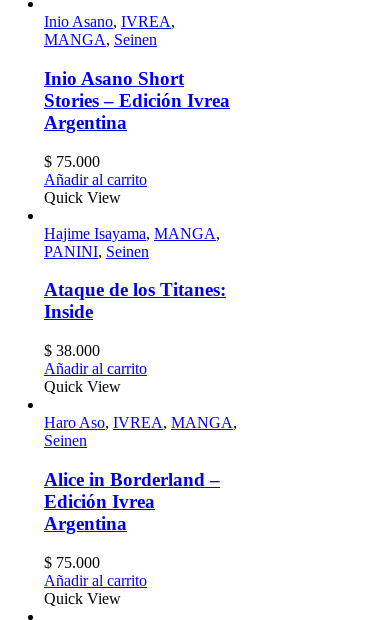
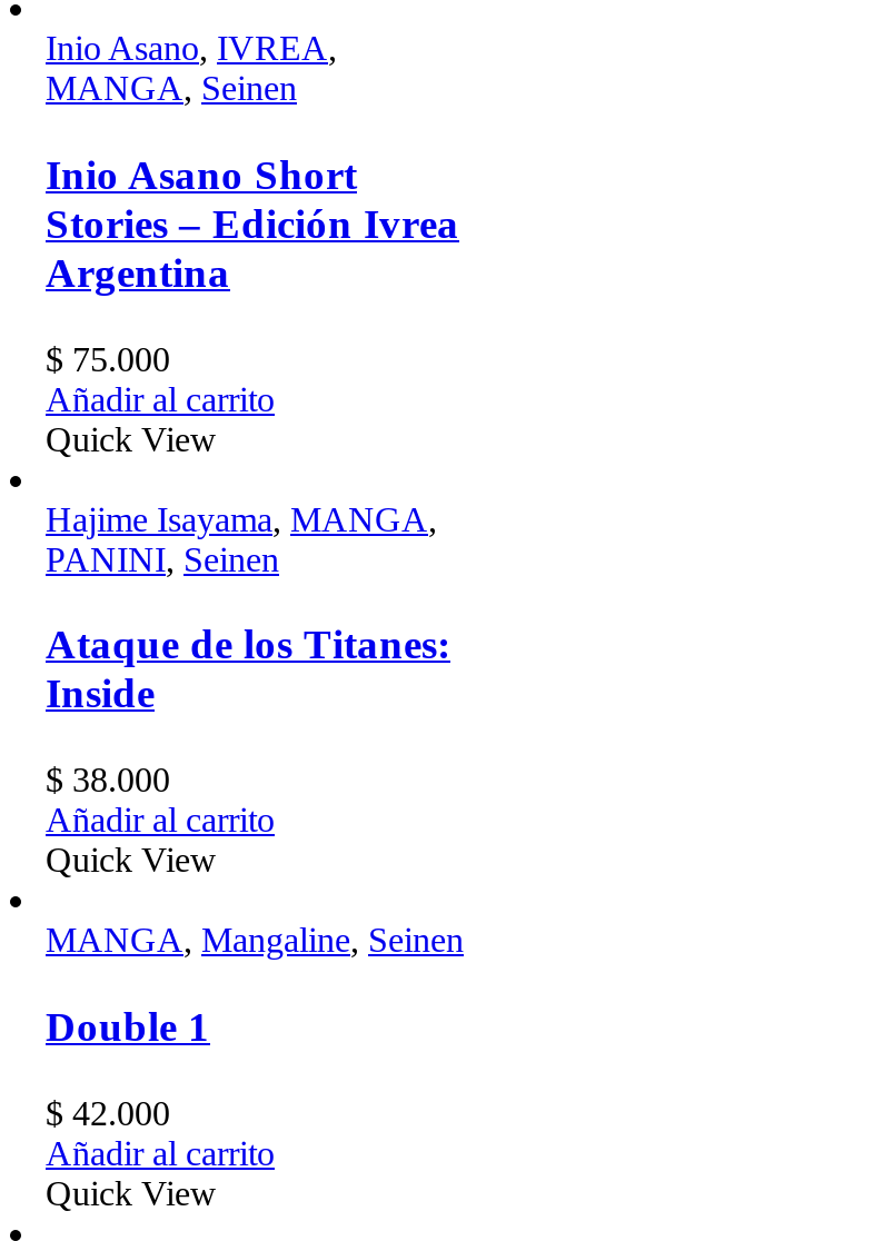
- Haro Aso, IVREA, MANGA,
- Seinen
+ MANGA, Mangaline, Seinen

- Alice in Borderland –
- Edición Ivrea
- Argentina
+ Double 1

- $75.000
+ $42.000
